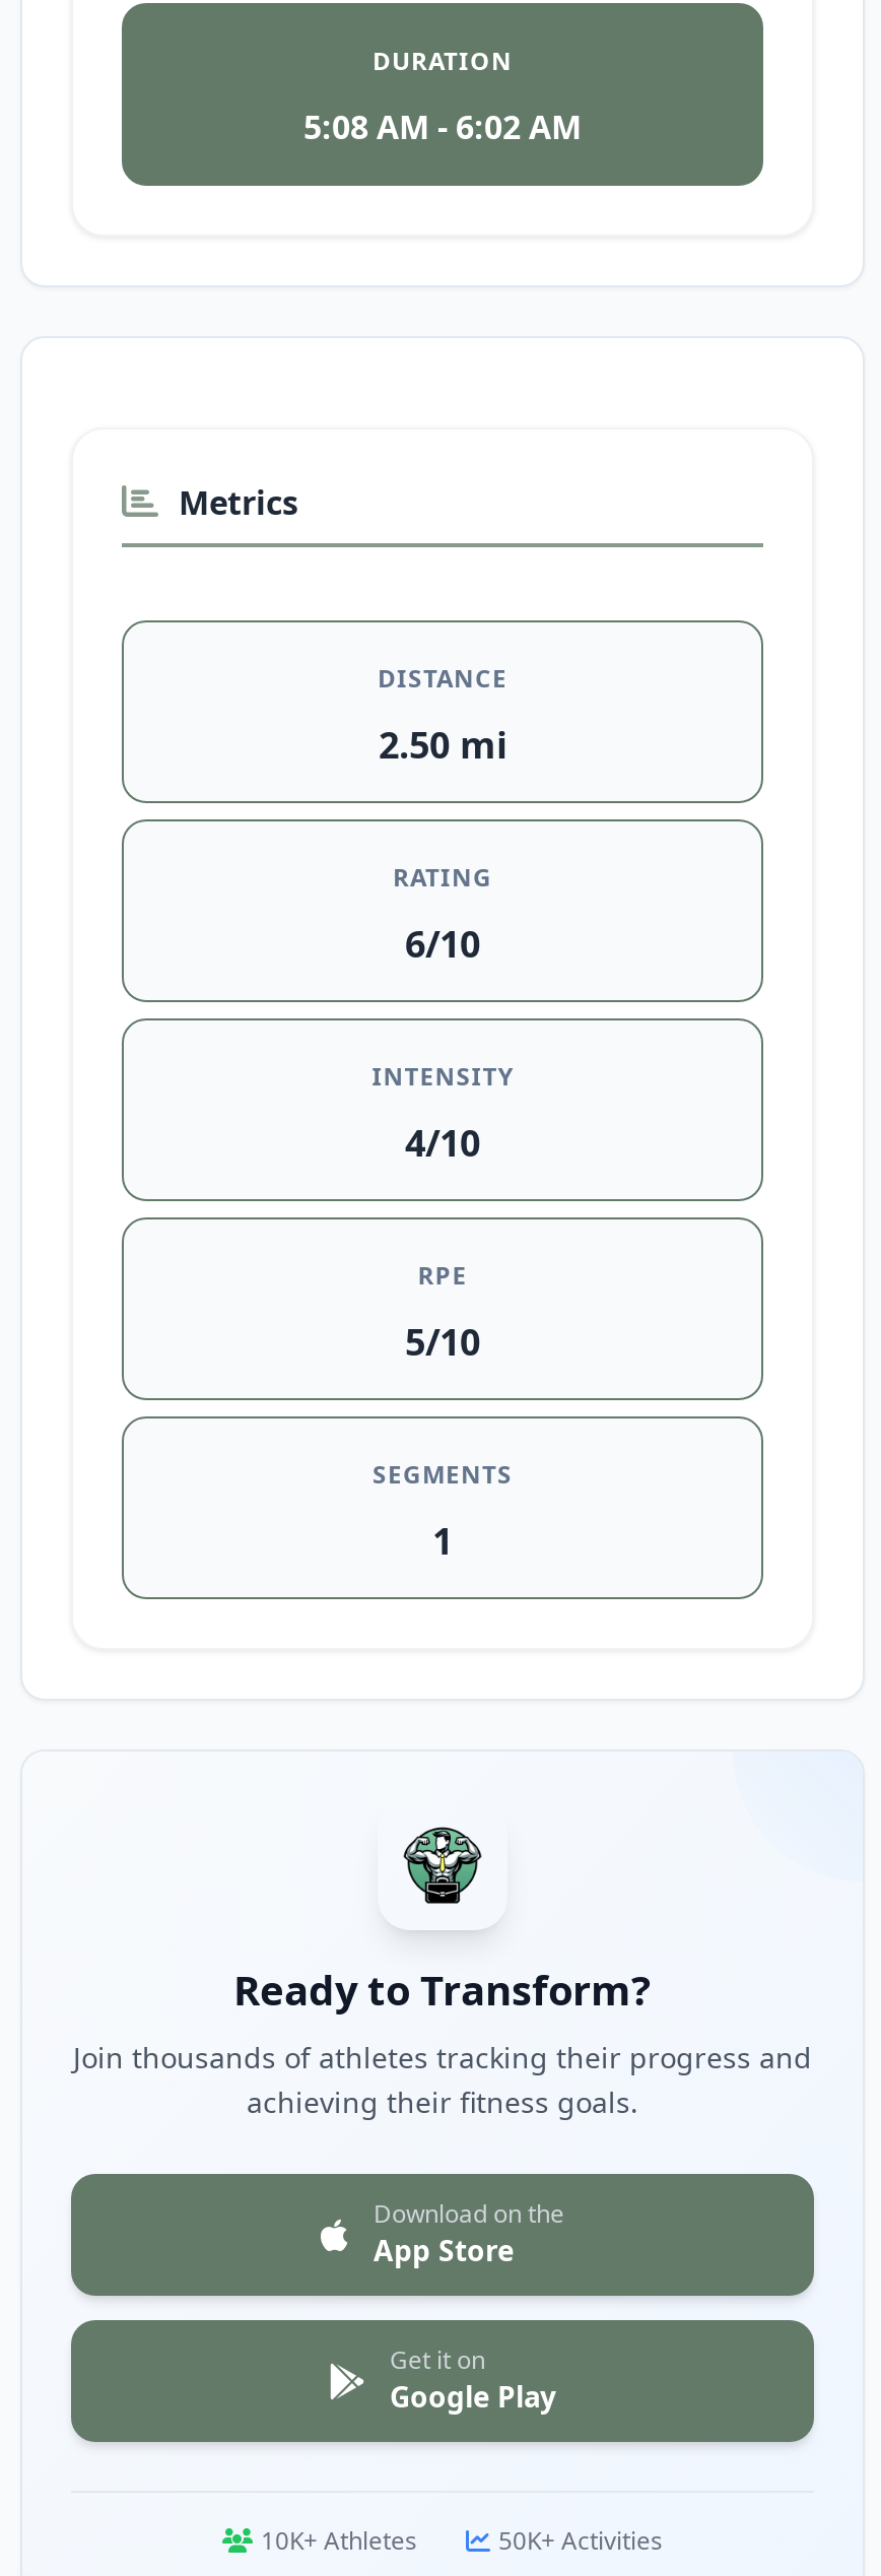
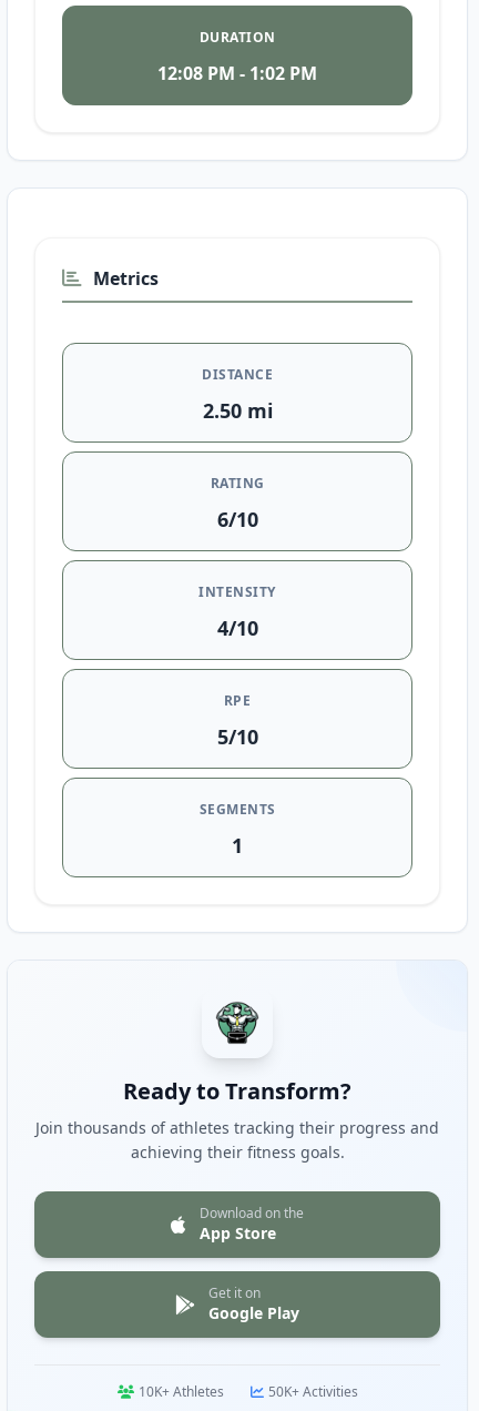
- 5:08 AM - 6:02 AM
+ 12:08 PM - 1:02 PM
